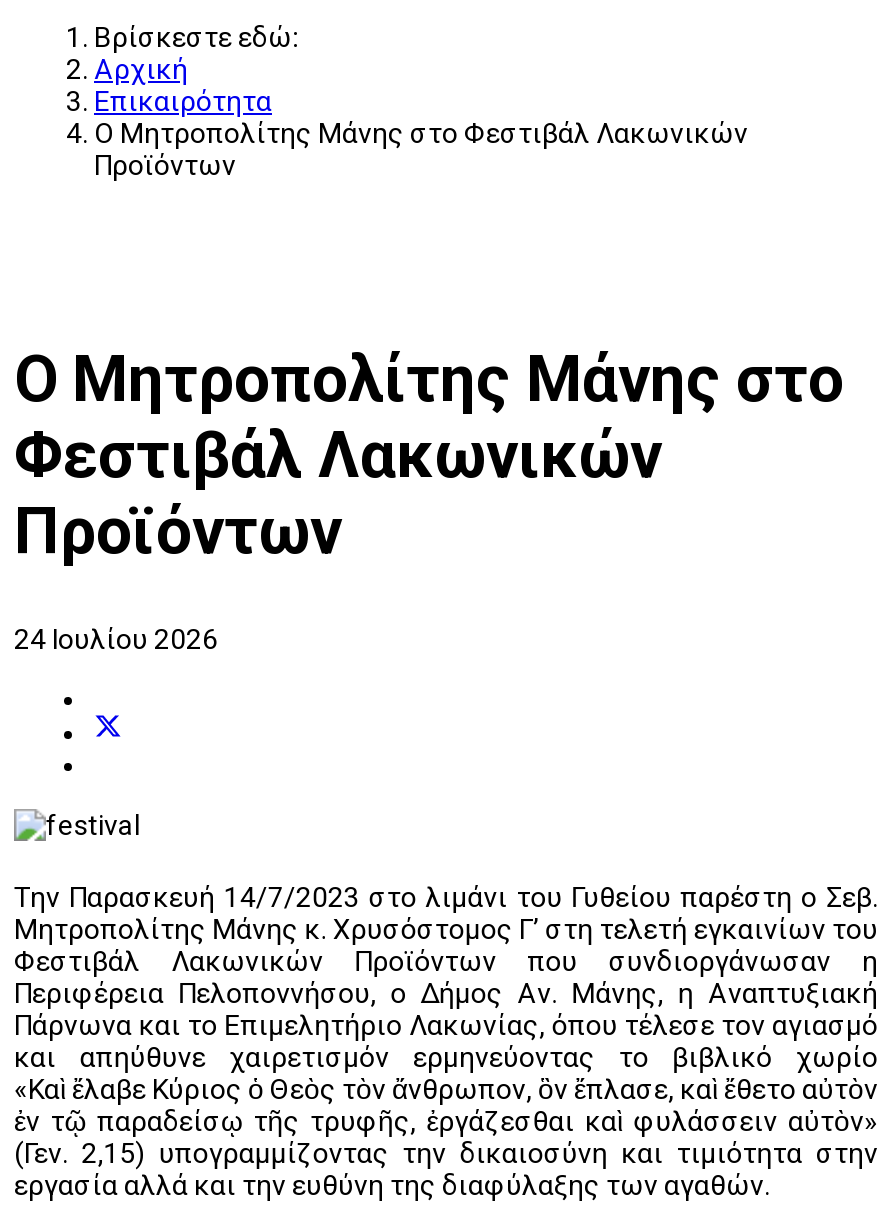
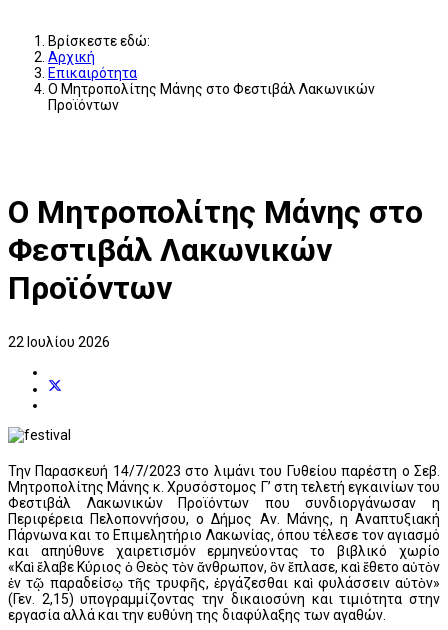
- 24 Ιουλίου 2026
+ 22 Ιουλίου 2026
